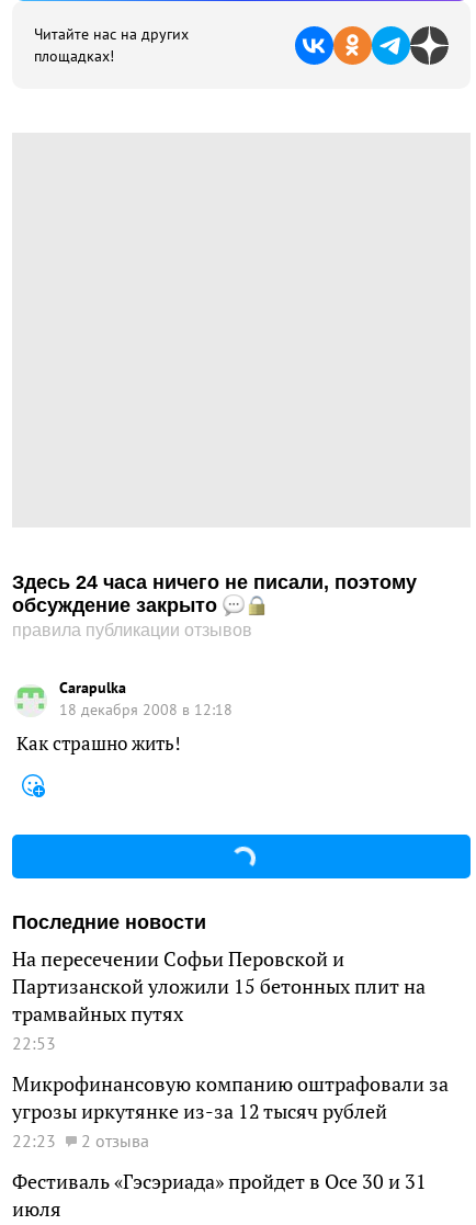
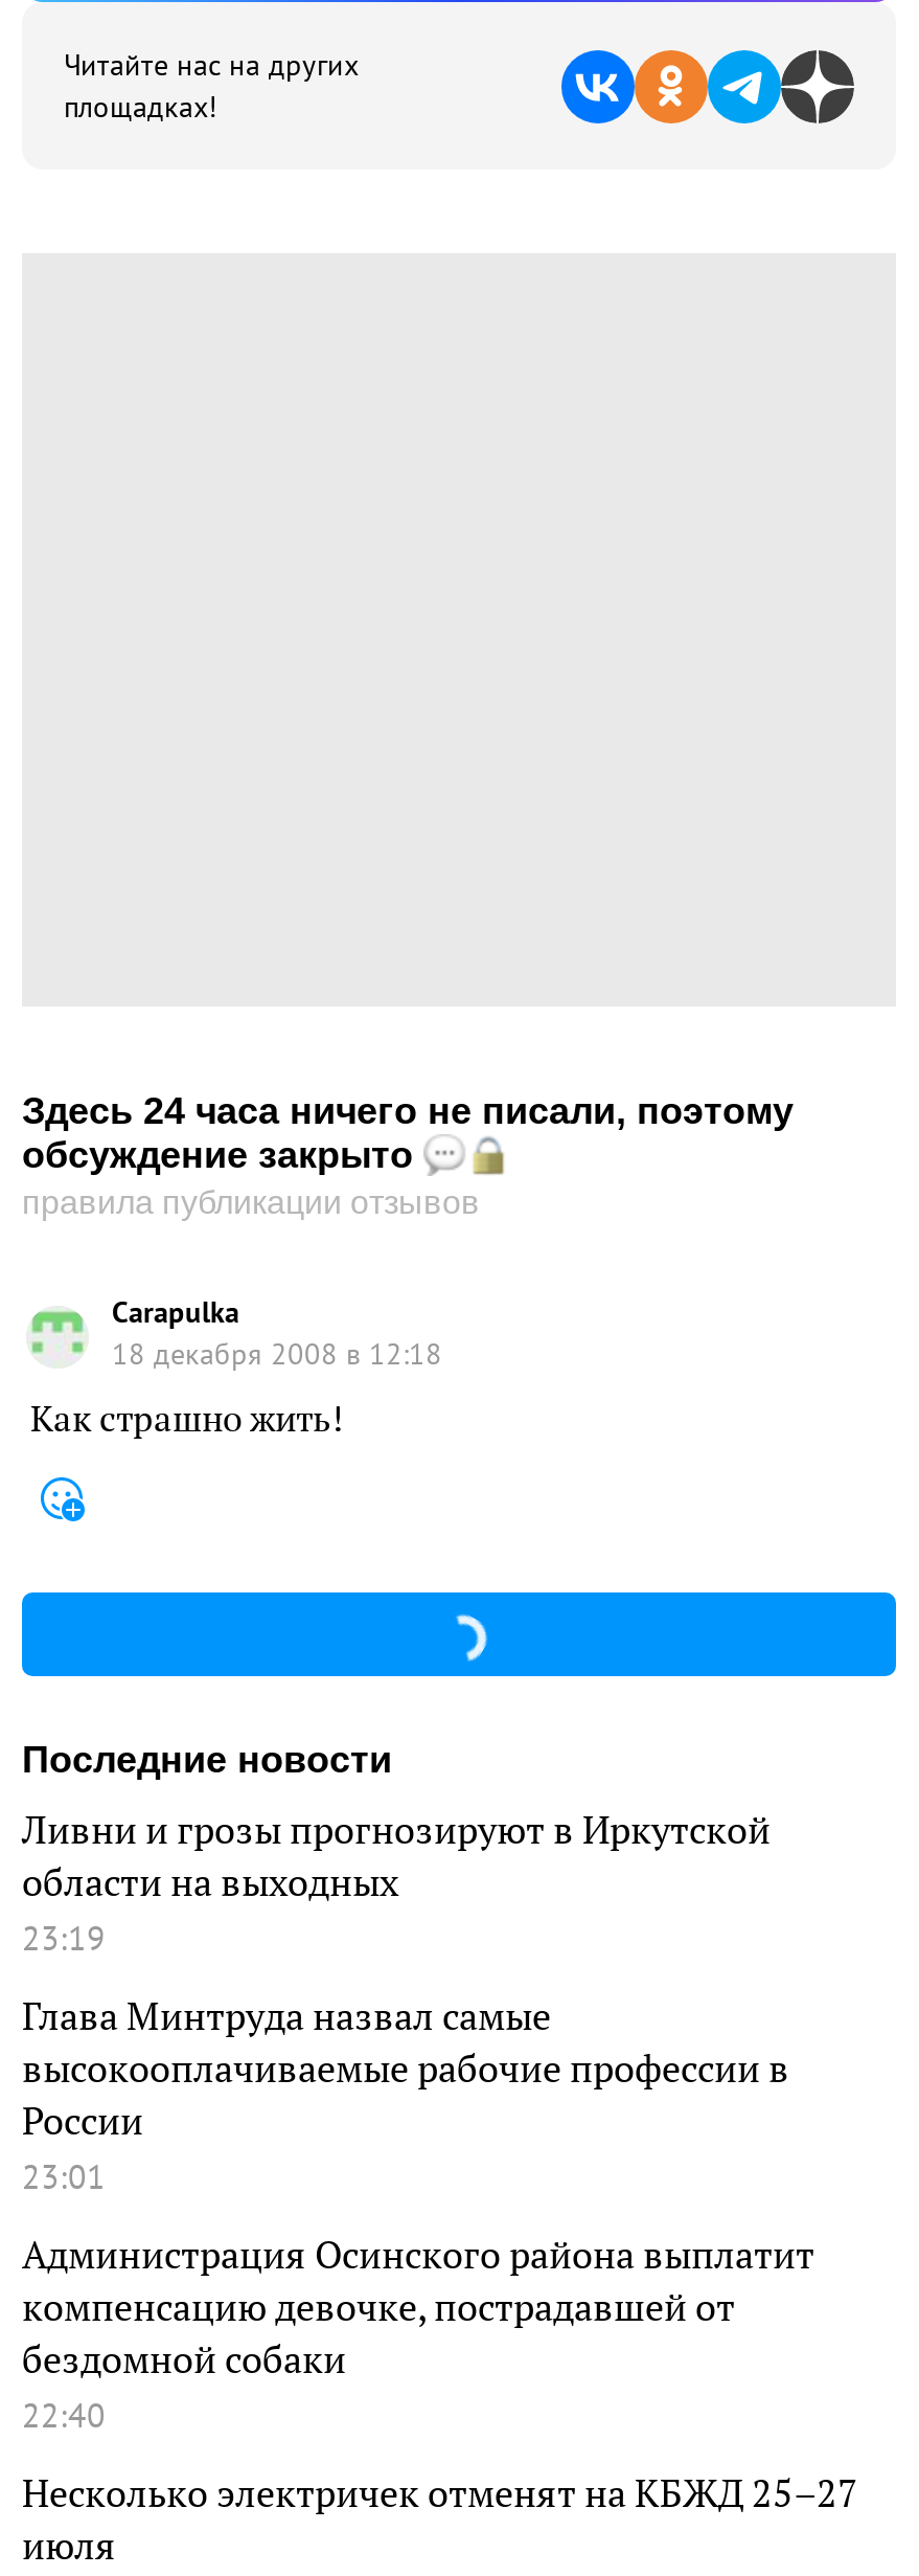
- На пересечении Софьи Перовской и
- Партизанской уложили 15 бетонных плит на
- трамвайных путях
- 22:53
- Микрофинансовую компанию оштрафовали за
- угрозы иркутянке из-за 12 тысяч рублей
- 22:23
- 2 отзыва
- Фестиваль «Гэсэриада» пройдет в Осе 30 и 31
+ Ливни и грозы прогнозируют в Иркутской
+ области на выходных
+ 23:19
+ Глава Минтруда назвал самые
+ высокооплачиваемые рабочие профессии в
+ России
+ 23:01
+ Администрация Осинского района выплатит
+ компенсацию девочке, пострадавшей от
+ бездомной собаки
+ 22:40
+ Несколько электричек отменят на КБЖД 25–27
